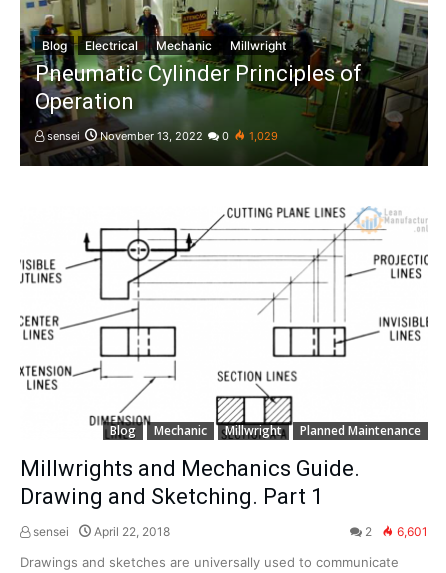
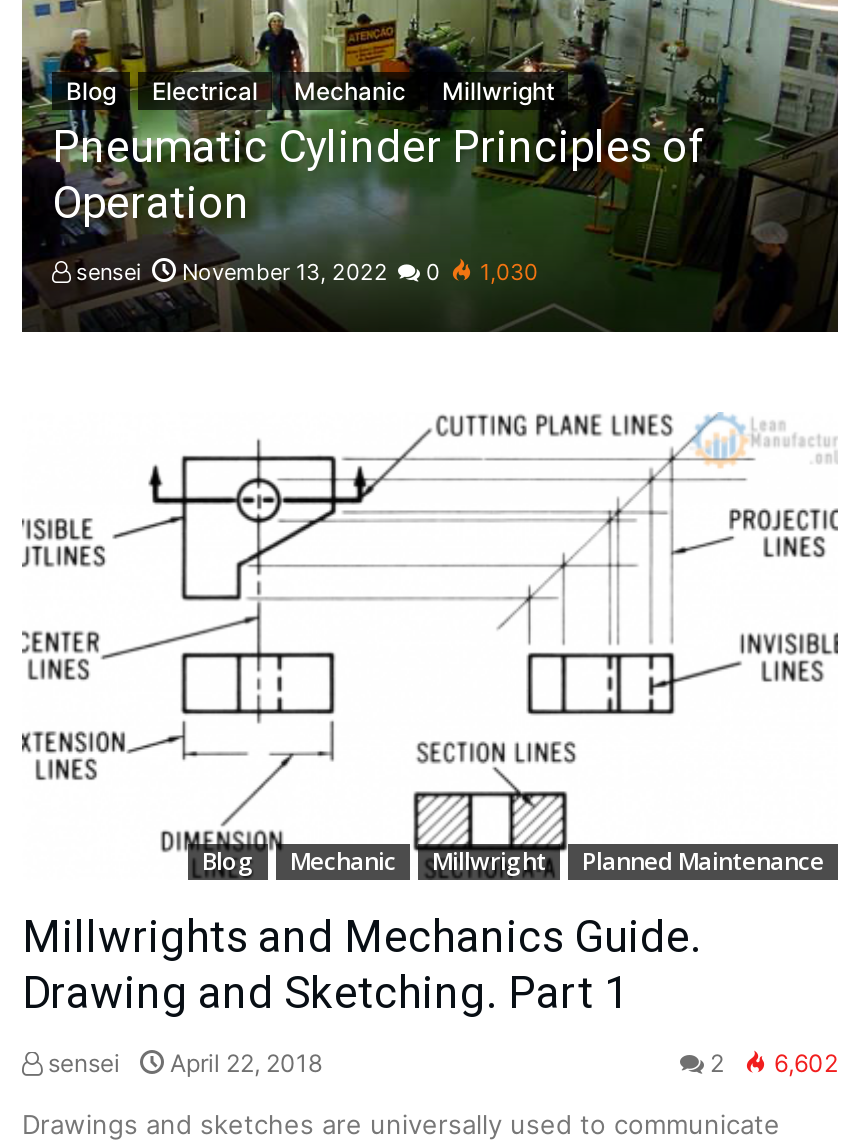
- sensei November 13, 2022 0 1,029
+ sensei November 13, 2022 0 1,030

- 2 6,601
+ 2 6,602
